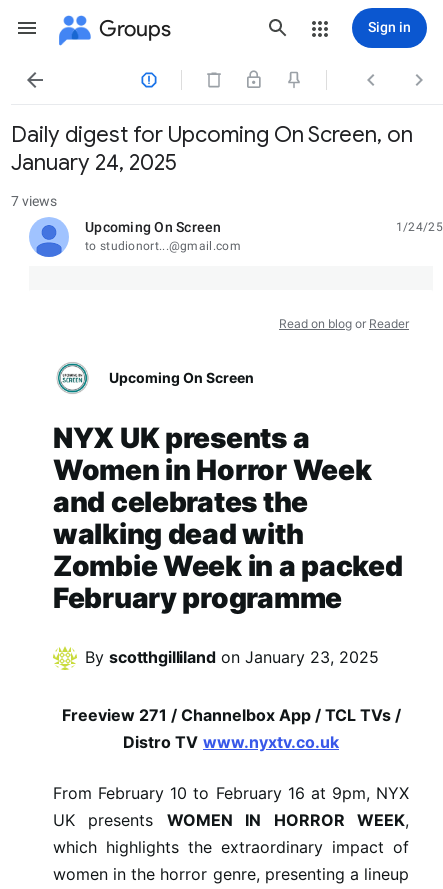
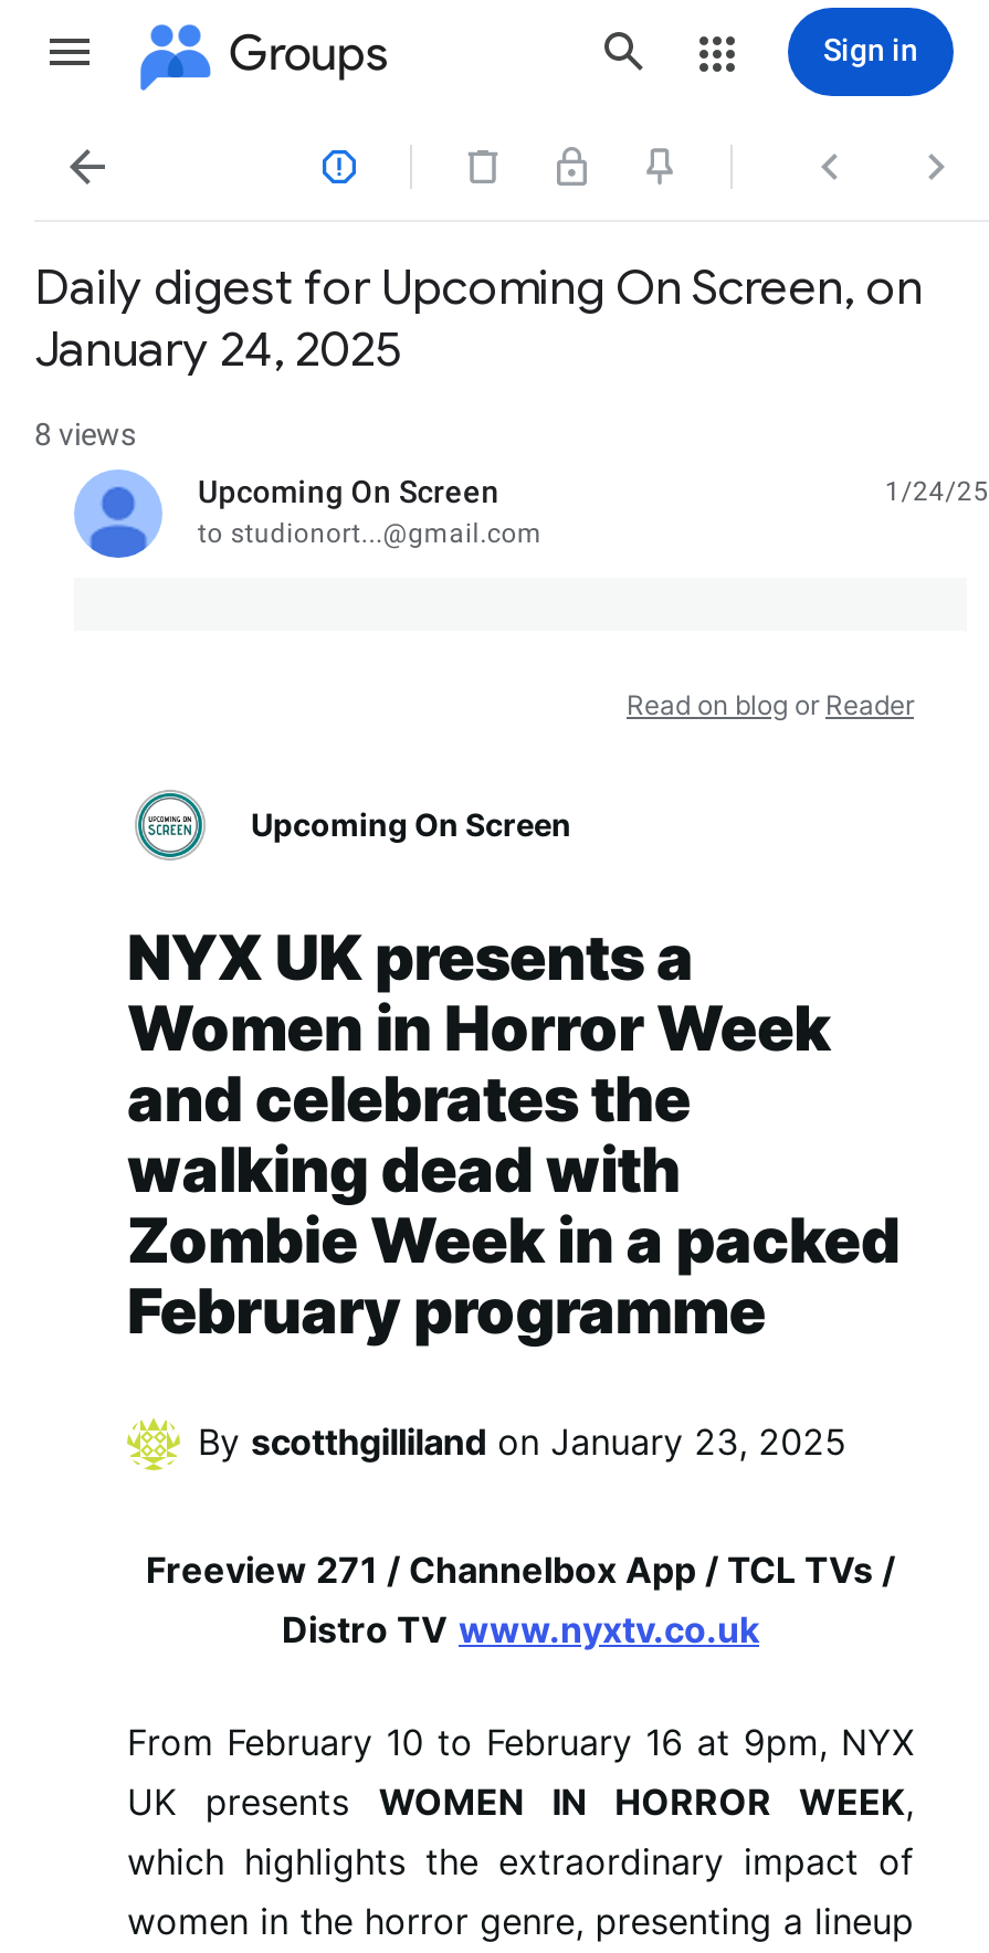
- 7 views
+ 8 views
